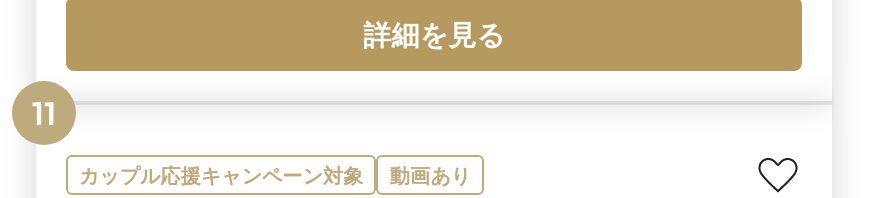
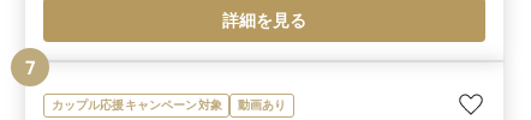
- 11
+ 7
